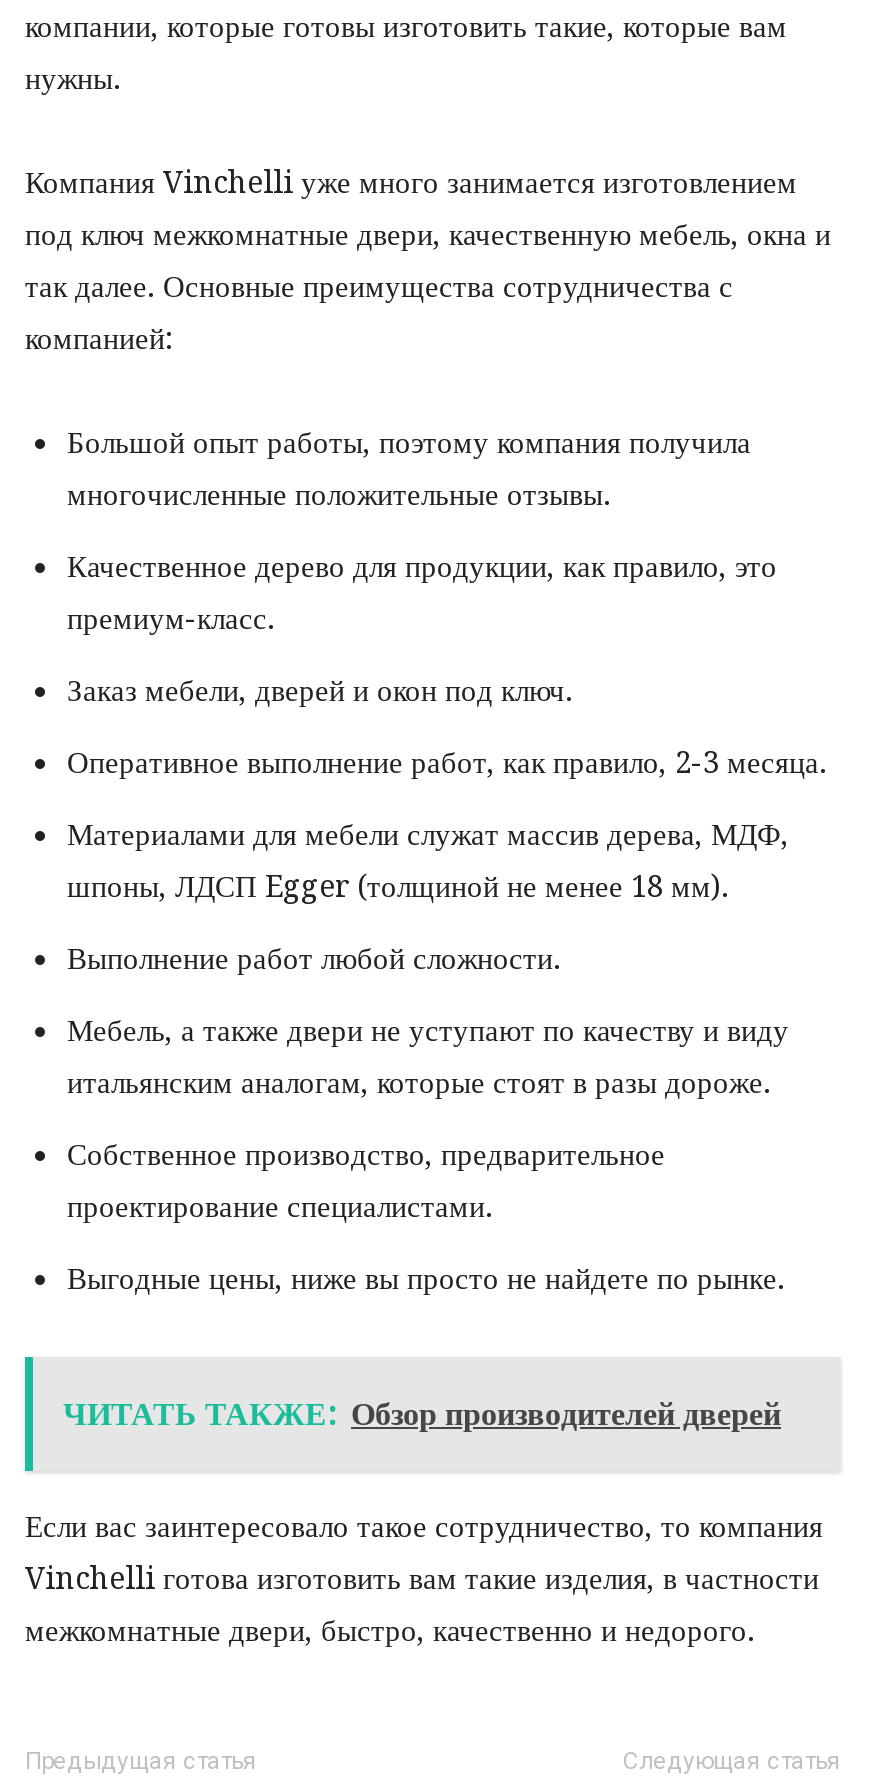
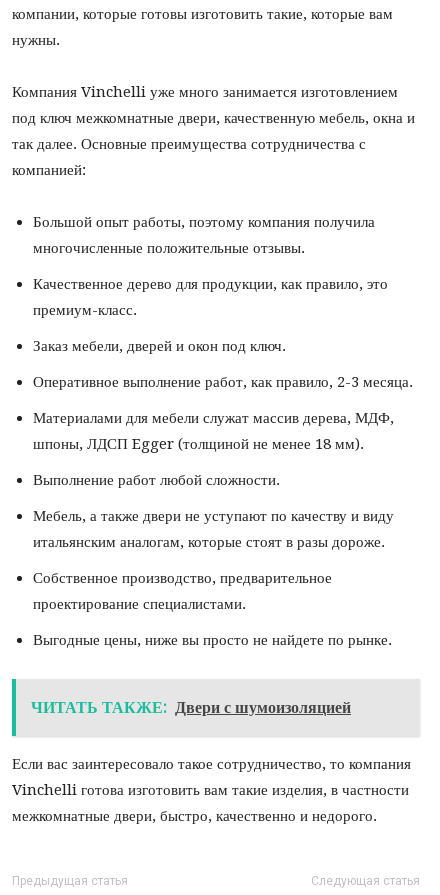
- ЧИТАТЬ ТАКЖЕ: Обзор производителей дверей
+ ЧИТАТЬ ТАКЖЕ: Двери с шумоизоляцией
